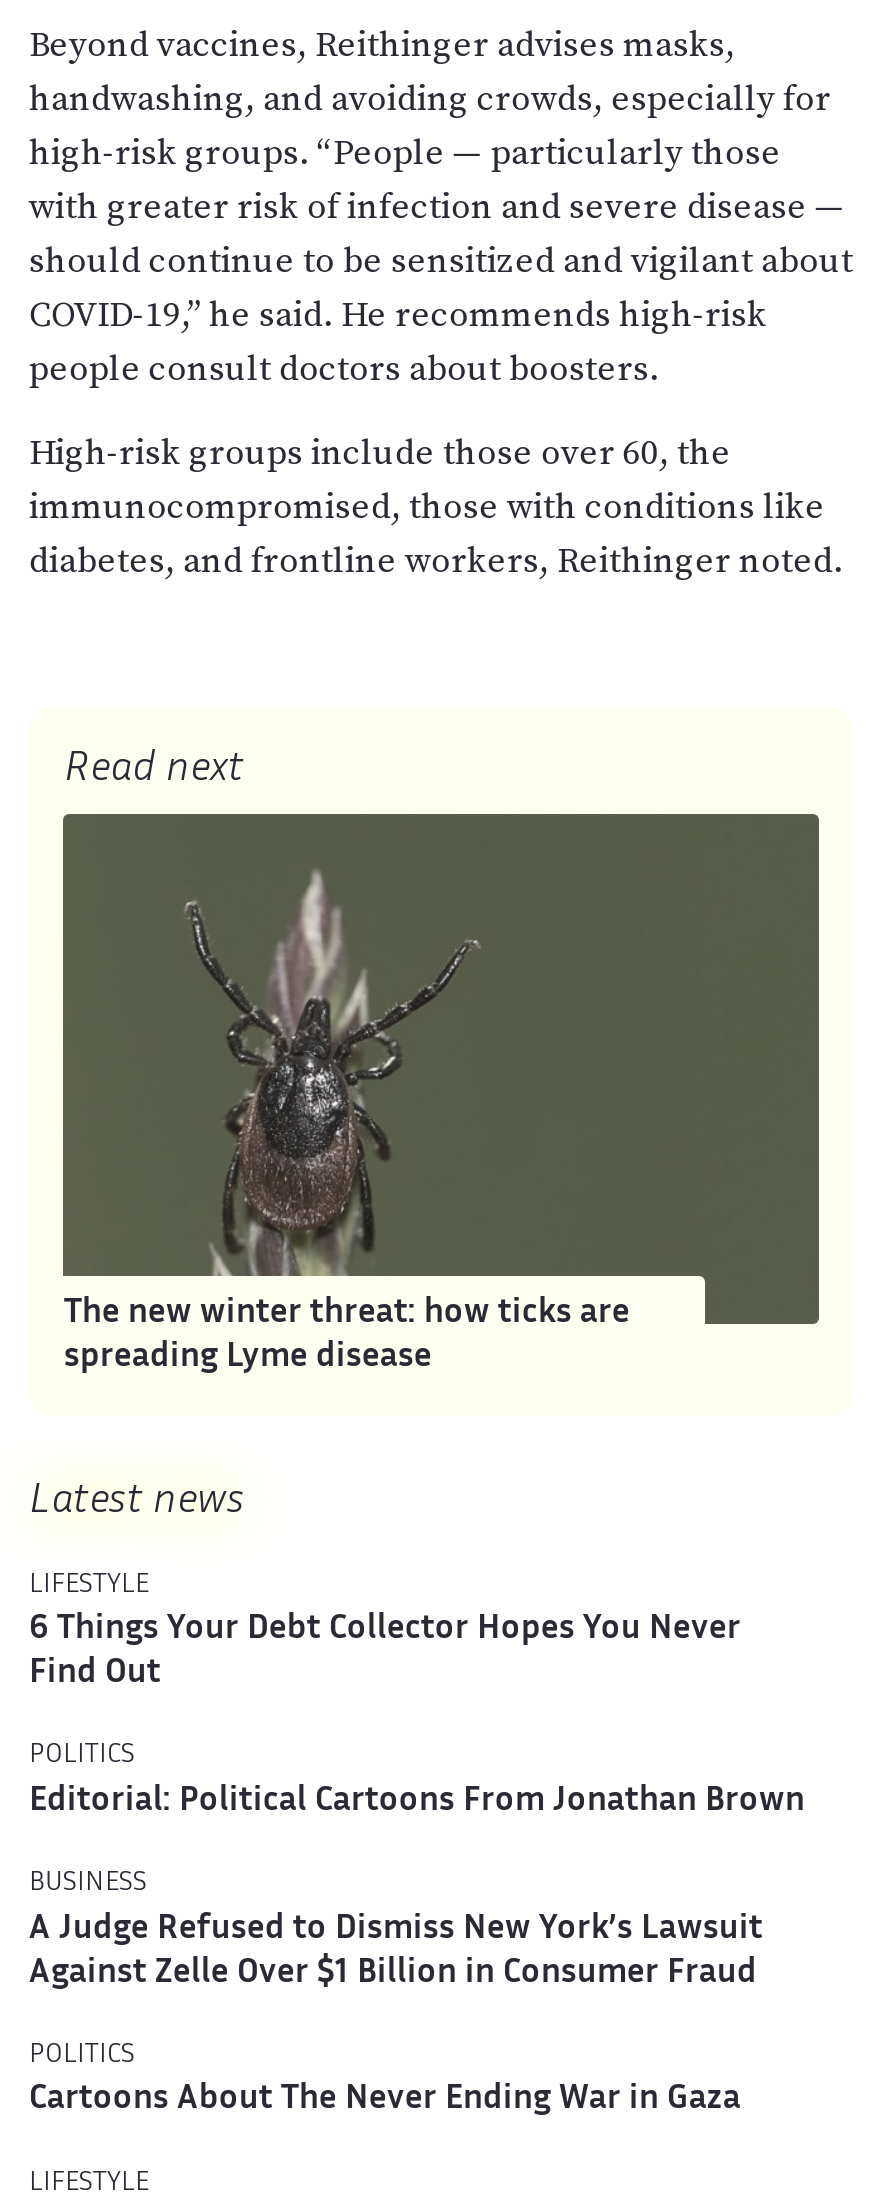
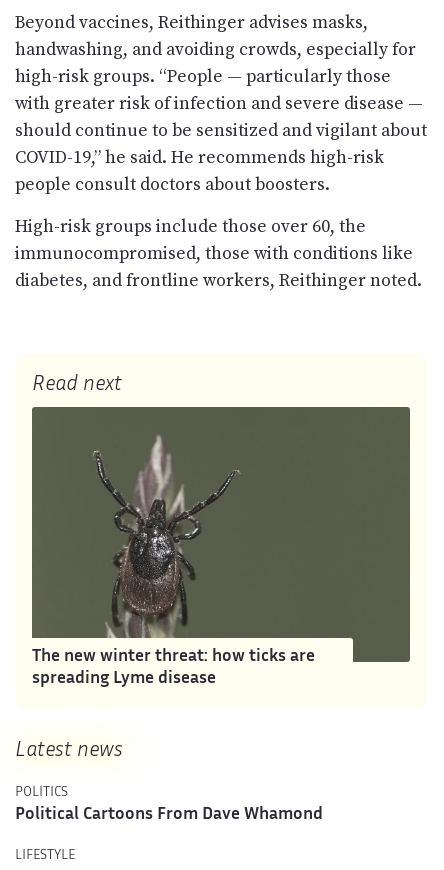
- LIFESTYLE
- 6 Things Your Debt Collector Hopes You Never
- Find Out

- Editorial: Political Cartoons From Jonathan Brown
- BUSINESS
- A Judge Refused to Dismiss New York’s Lawsuit
- Against Zelle Over $1 Billion in Consumer Fraud
- POLITICS
- Cartoons About The Never Ending War in Gaza
+ Political Cartoons From Dave Whamond
